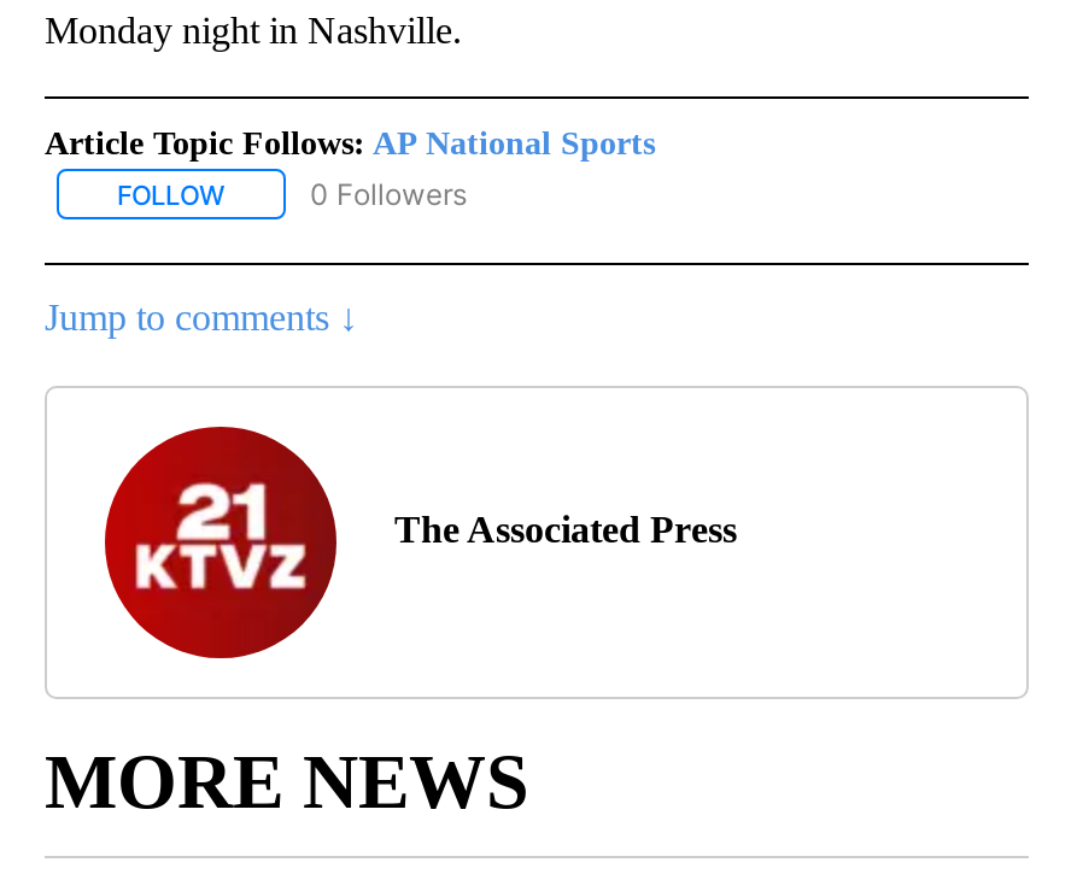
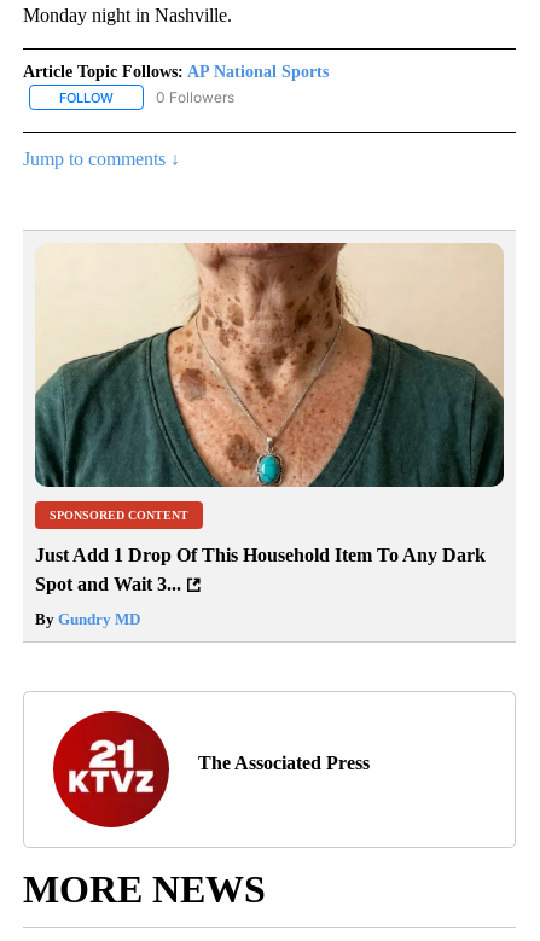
+ [image]
+ SPONSORED CONTENT
+ Just Add 1 Drop Of This Household Item To Any Dark
+ Spot and Wait 3...
+ By Gundry MD
